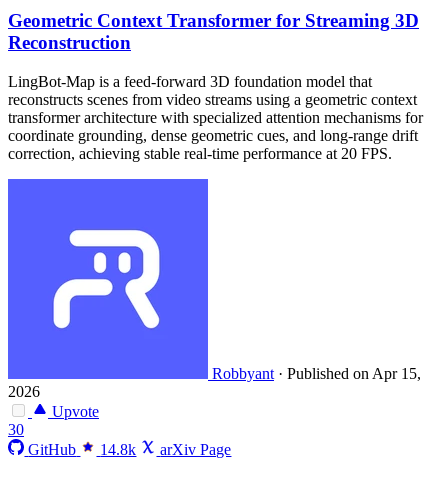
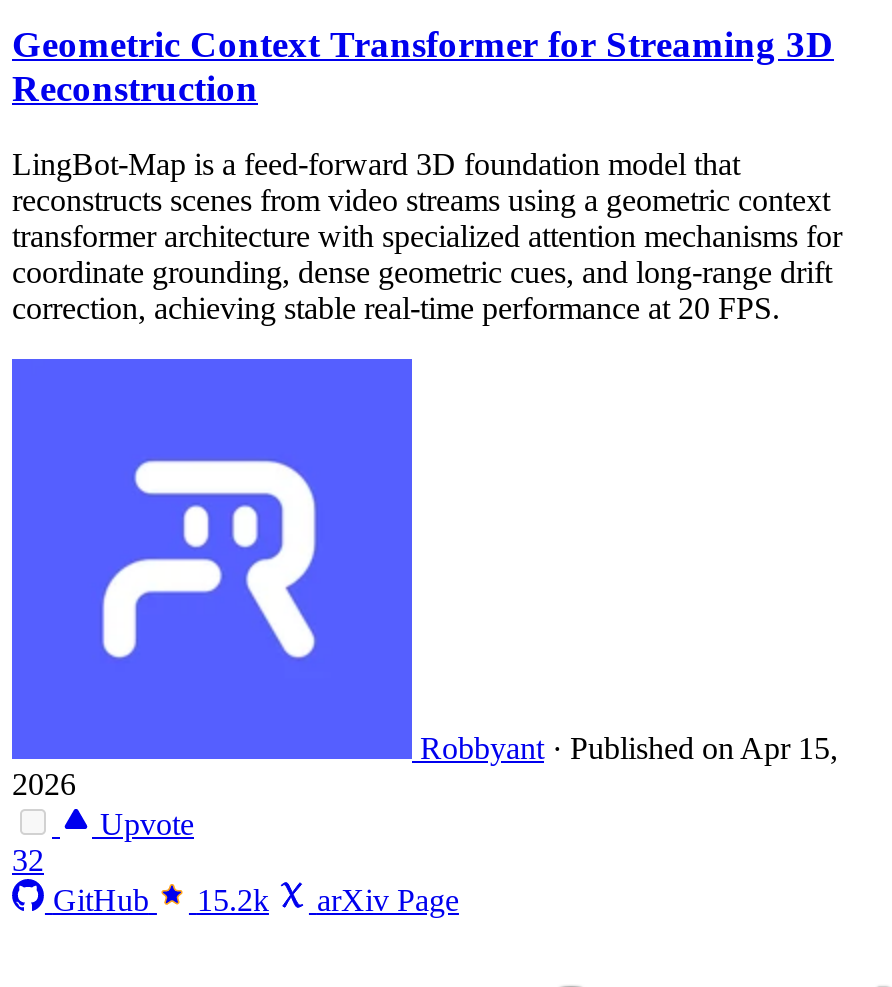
- 30
+ 32

- GitHub 14.8k arXiv Page
+ GitHub 15.2k arXiv Page
